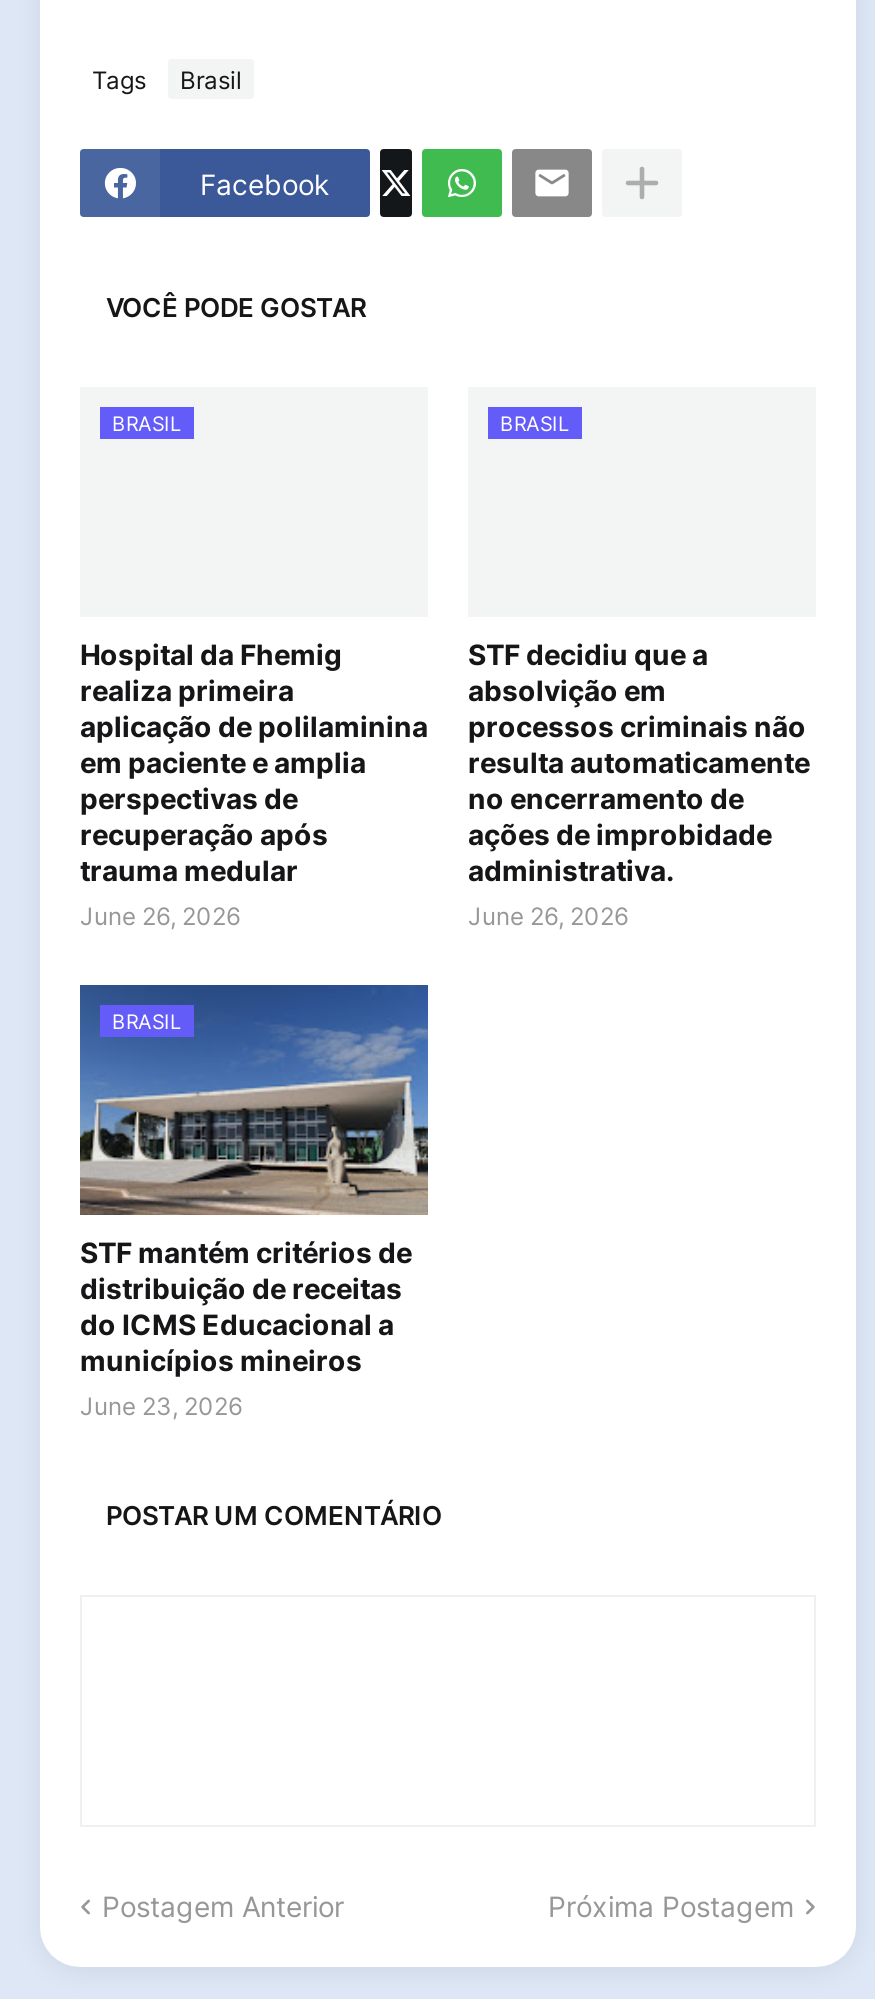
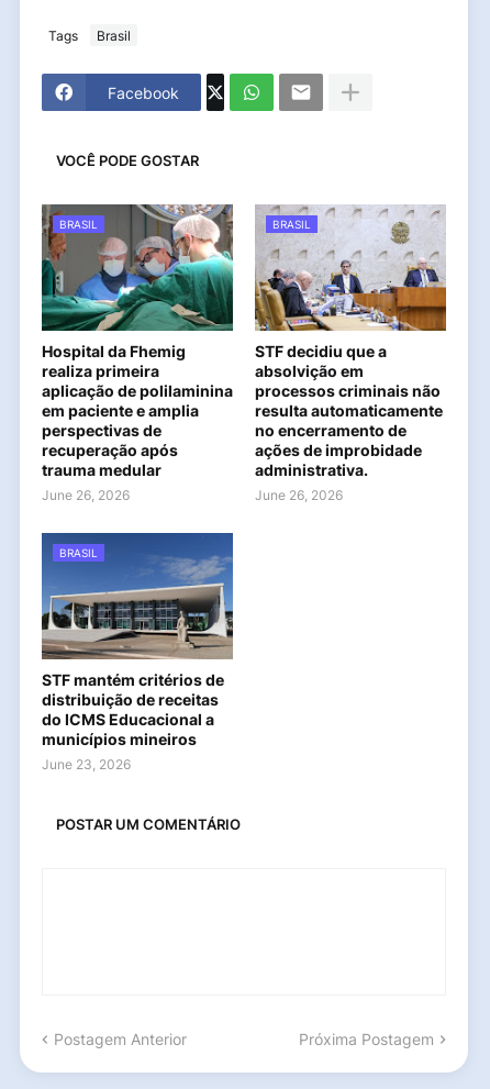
+ [image]

+ [image]
